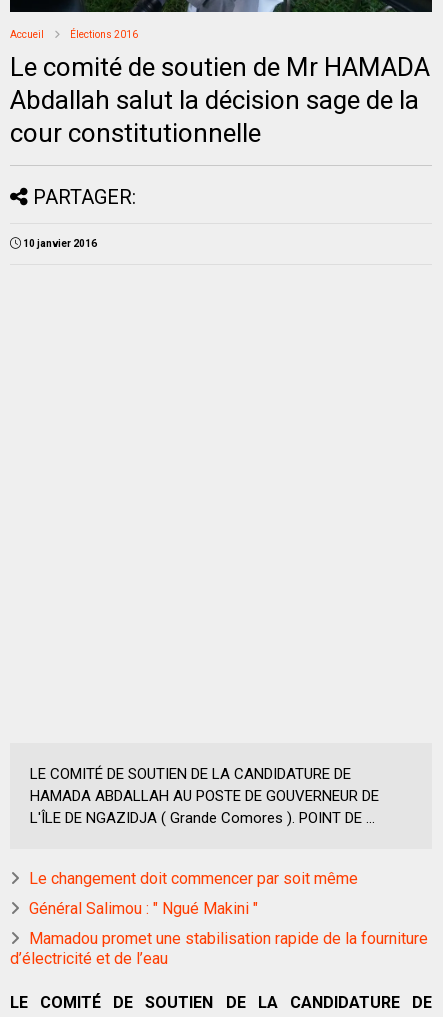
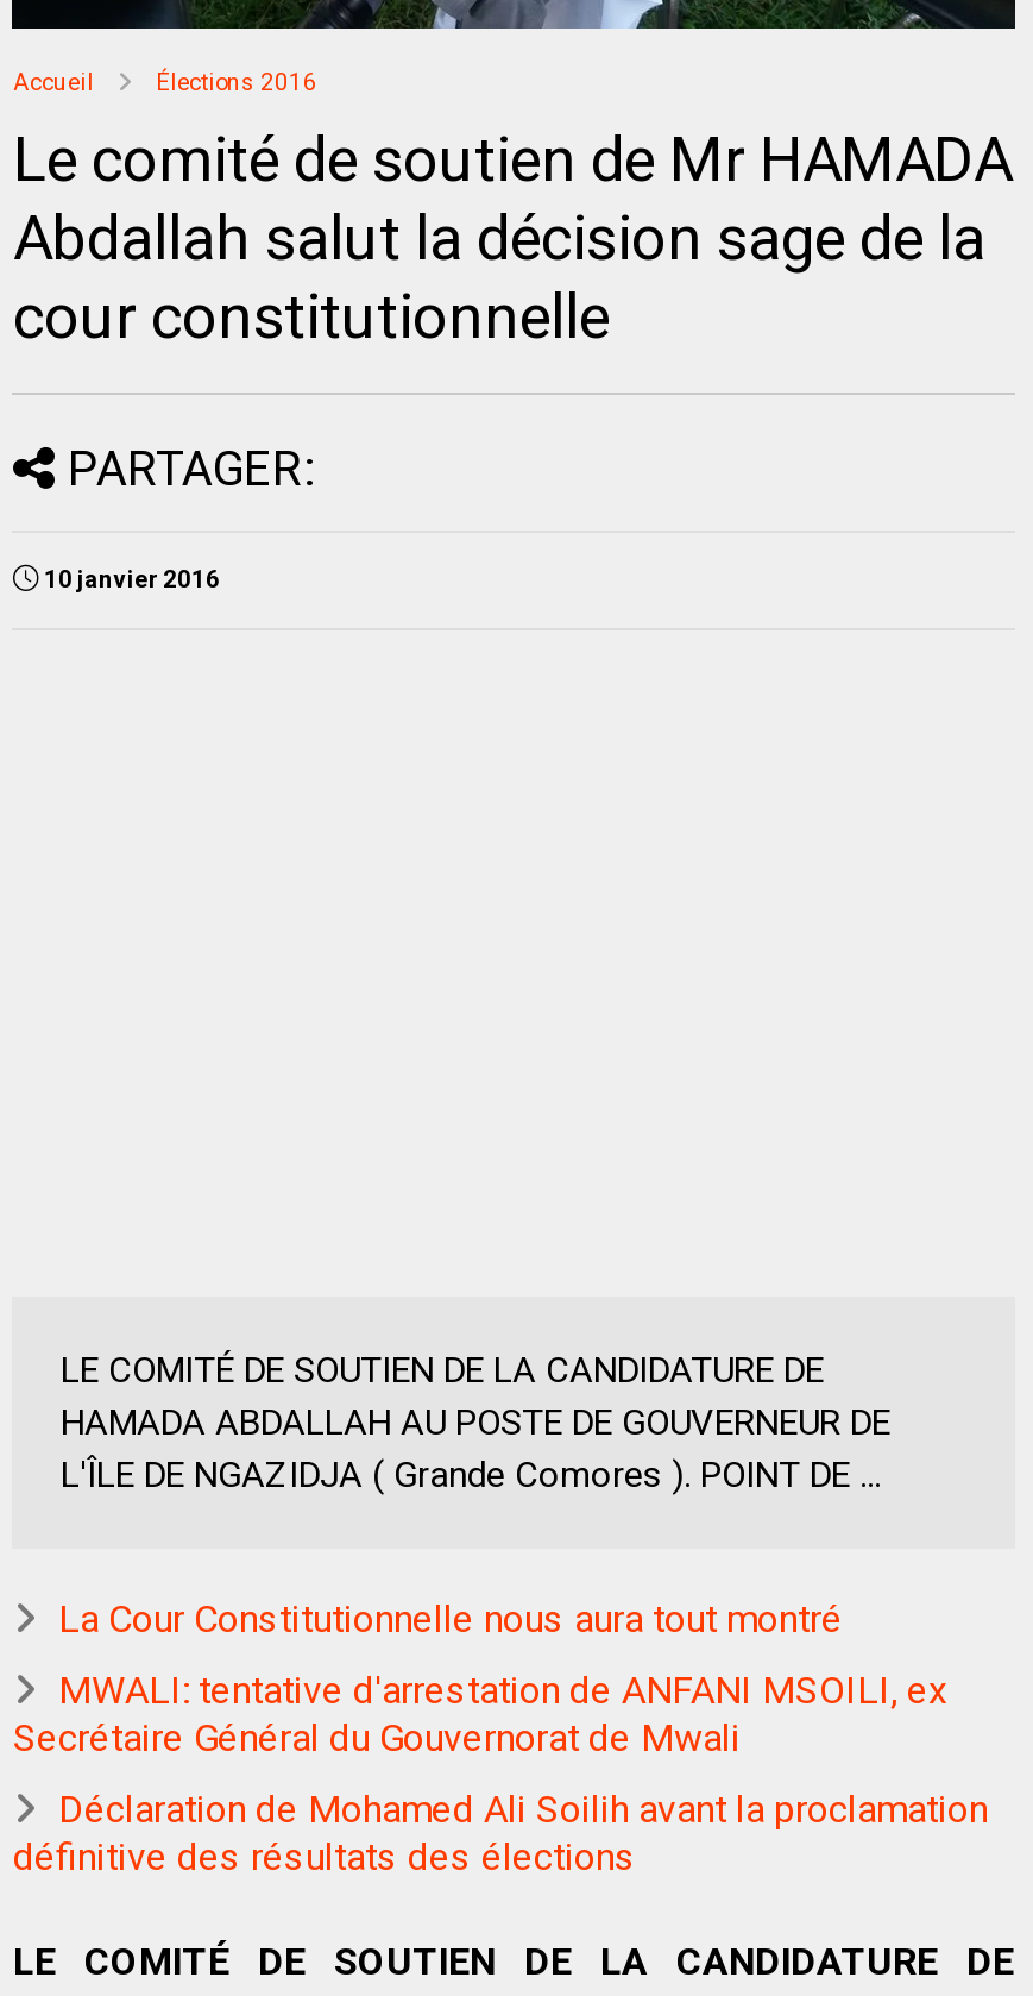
moved up: LE COMITÉ DE SOUTIEN DE LA CANDIDATURE DE | HAMADA ABDALLAH AU POSTE DE GOUVERNEUR DE | L'ÎLE DE NGAZIDJA ( Grande Comores ). POINT DE ...

- Le changement doit commencer par soit même
+ La Cour Constitutionnelle nous aura tout montré

- Général Salimou : " Ngué Makini "
+ MWALI: tentative d'arrestation de ANFANI MSOILI, ex
+ Secrétaire Général du Gouvernorat de Mwali

- Mamadou promet une stabilisation rapide de la fourniture
- d’électricité et de l’eau
+ Déclaration de Mohamed Ali Soilih avant la proclamation
+ définitive des résultats des élections
